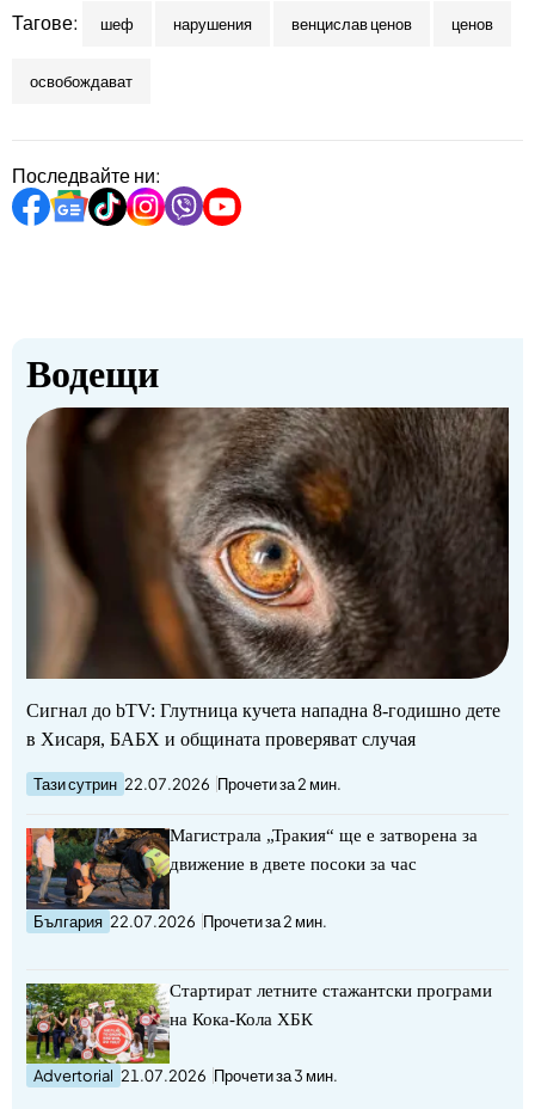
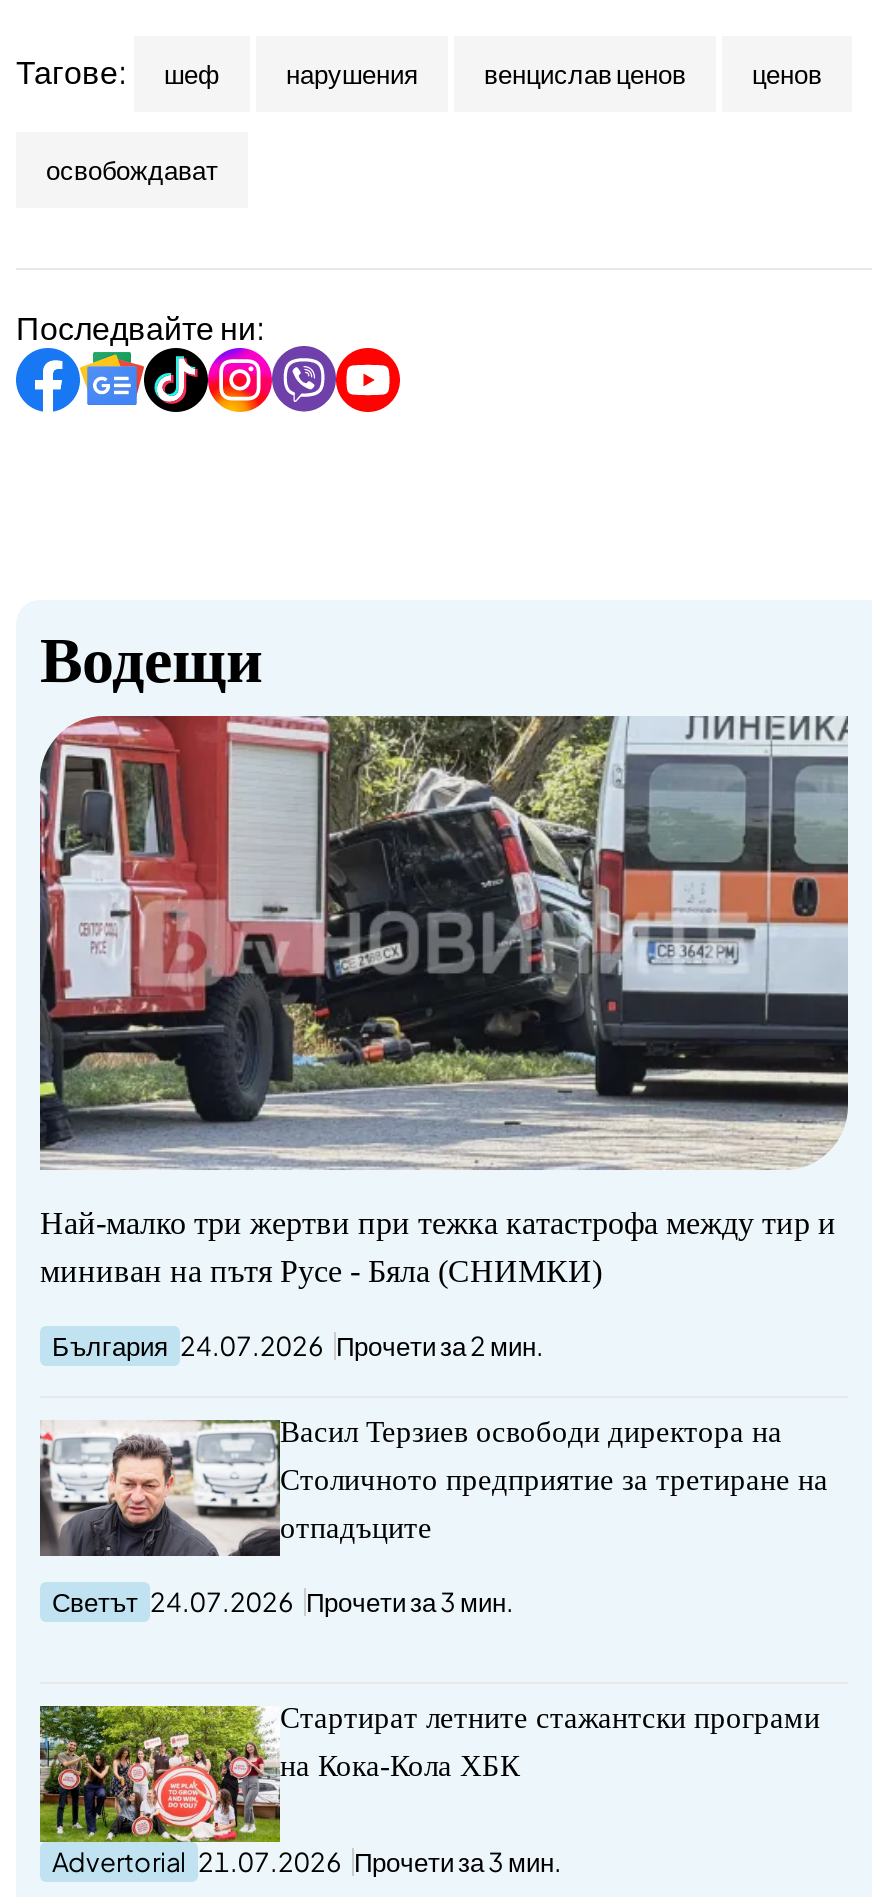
- [image]
- Сигнал до bTV: Глутница кучета нападна 8-годишно дете
- в Хисаря, БАБХ и общината проверяват случая
- Тази сутрин 22.07.2026 Прочети за 2 мин.
- Магистрала „Тракия“ ще е затворена за
- движение в двете посоки за час
- България 22.07.2026 Прочети за 2 мин.
+ [image]
+ Най-малко три жертви при тежка катастрофа между тир и
+ миниван на пътя Русе - Бяла (СНИМКИ)
+ България 24.07.2026 Прочети за 2 мин.
+ Васил Терзиев освободи директора на
+ Столичното предприятие за третиране на
+ отпадъците
+ Светът 24.07.2026 Прочети за 3 мин.

- [image]
+ [image]
